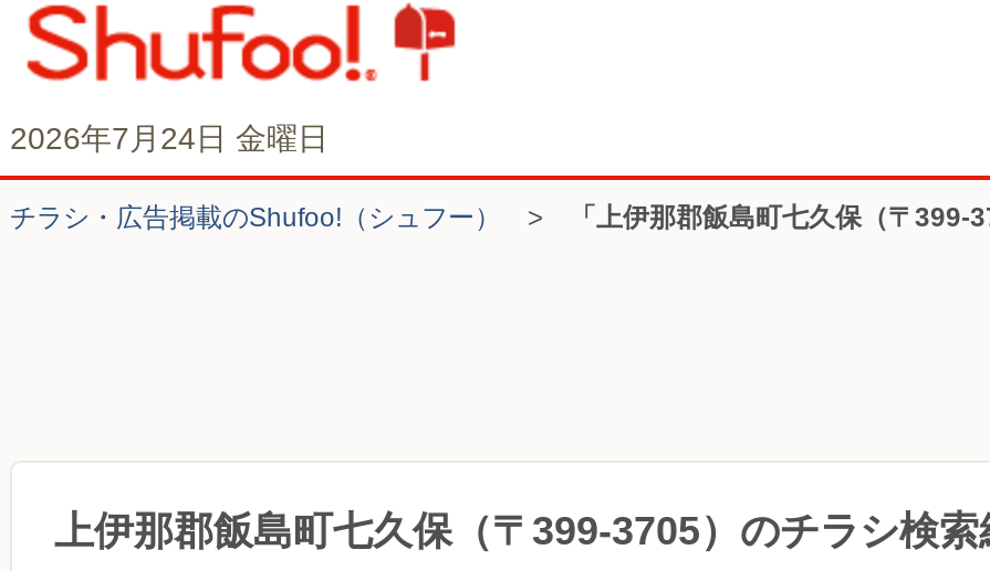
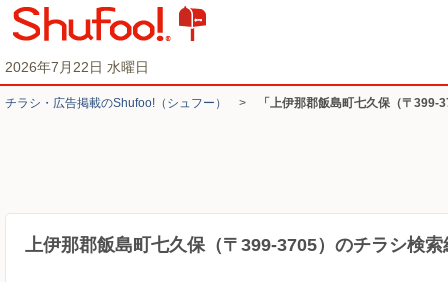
- 2026年7月24日 金曜日
+ 2026年7月22日 水曜日
